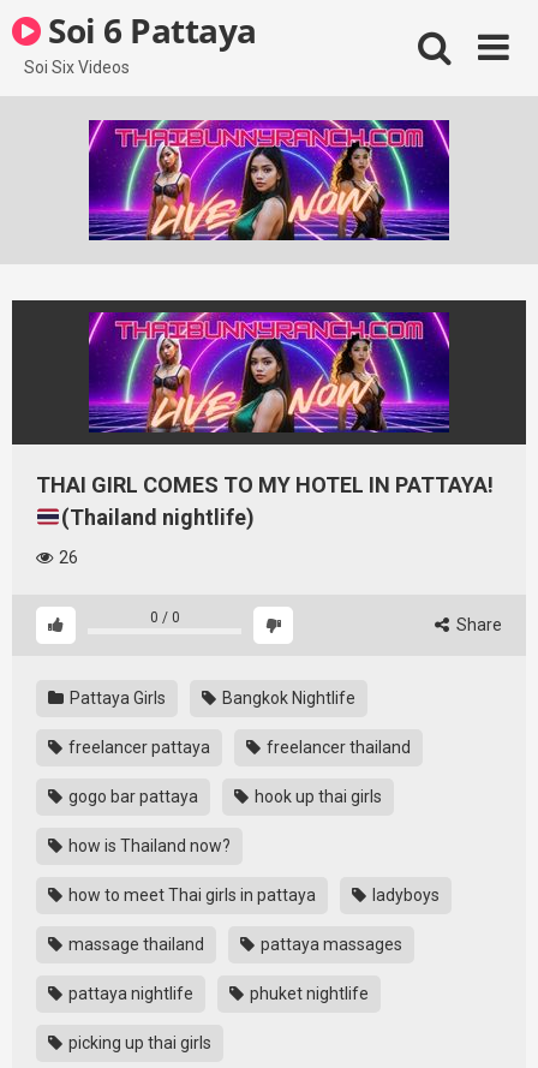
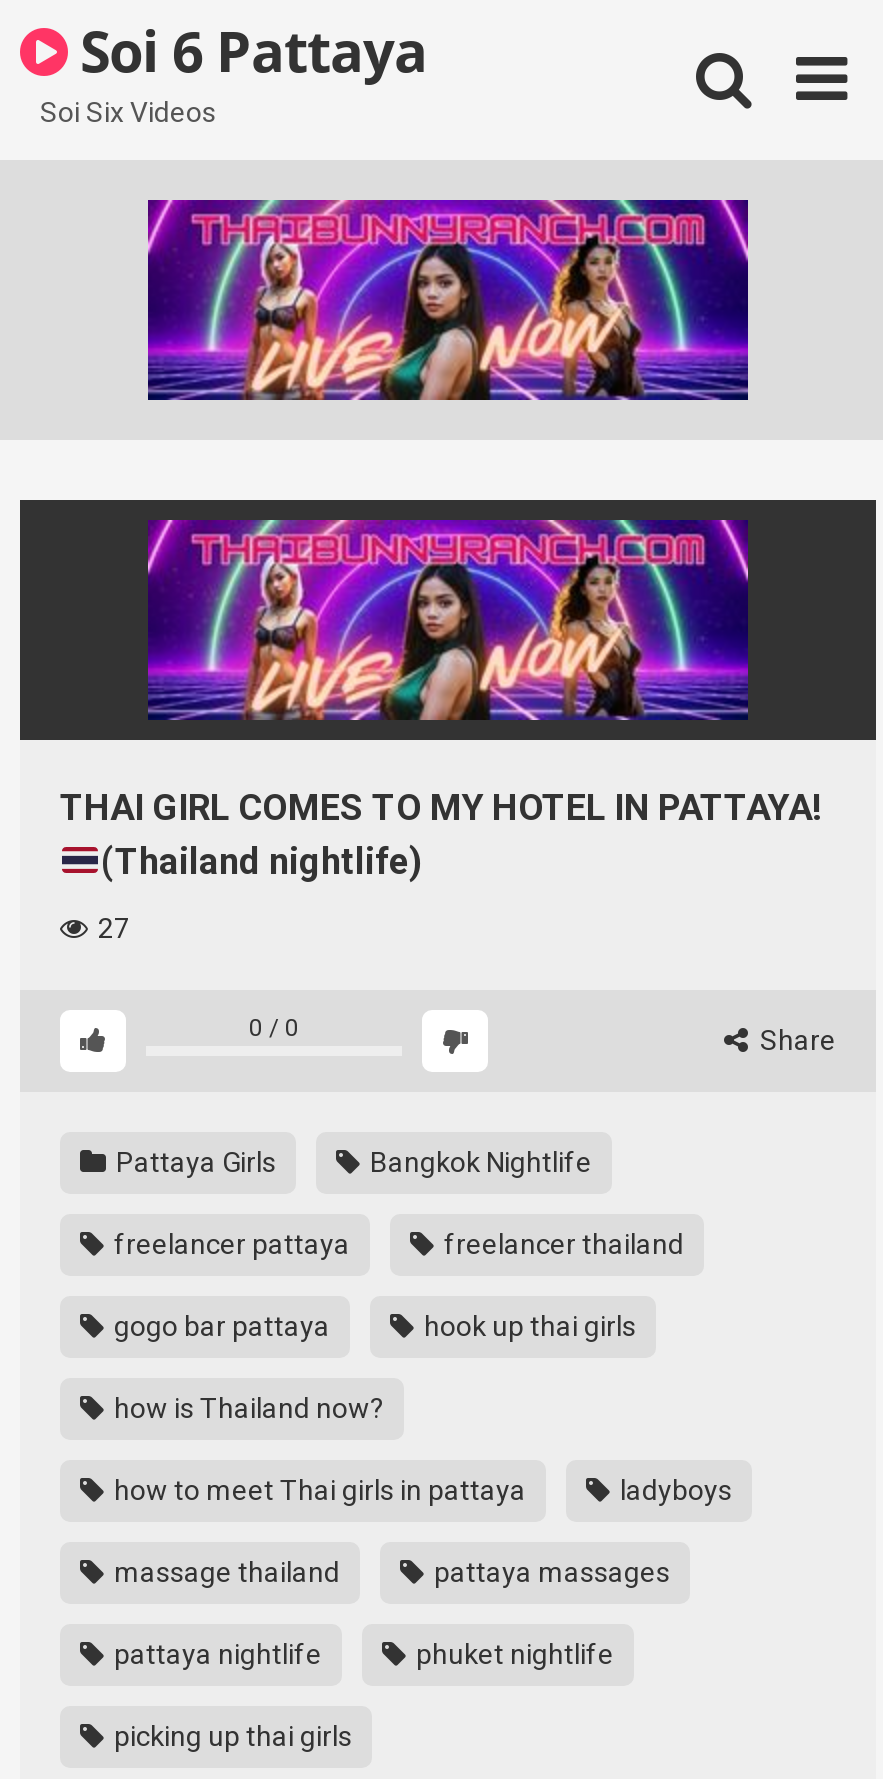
- 26
+ 27
